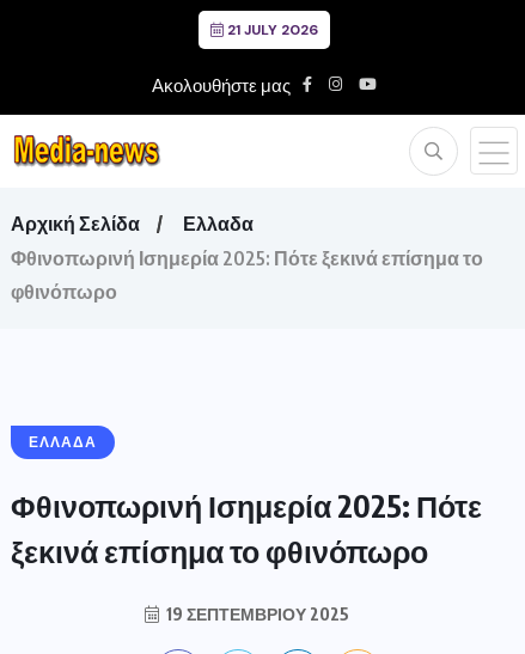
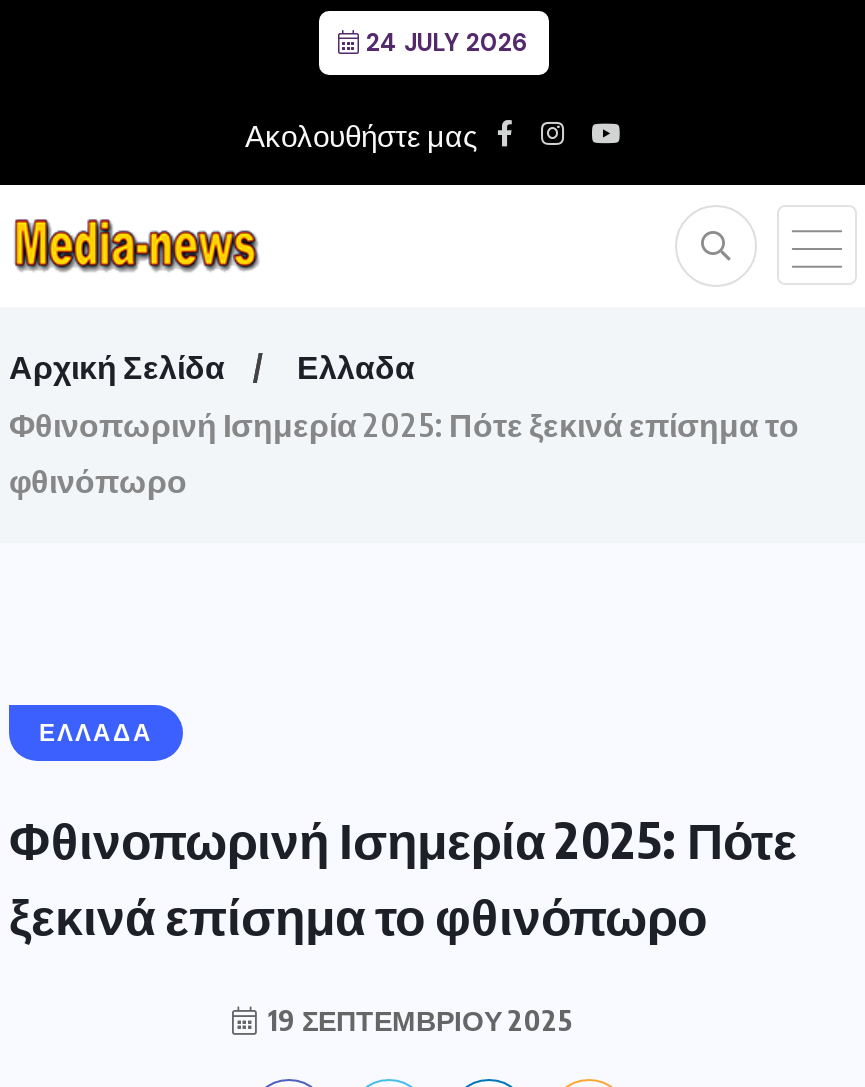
- 21 JULY 2026
+ 24 JULY 2026
